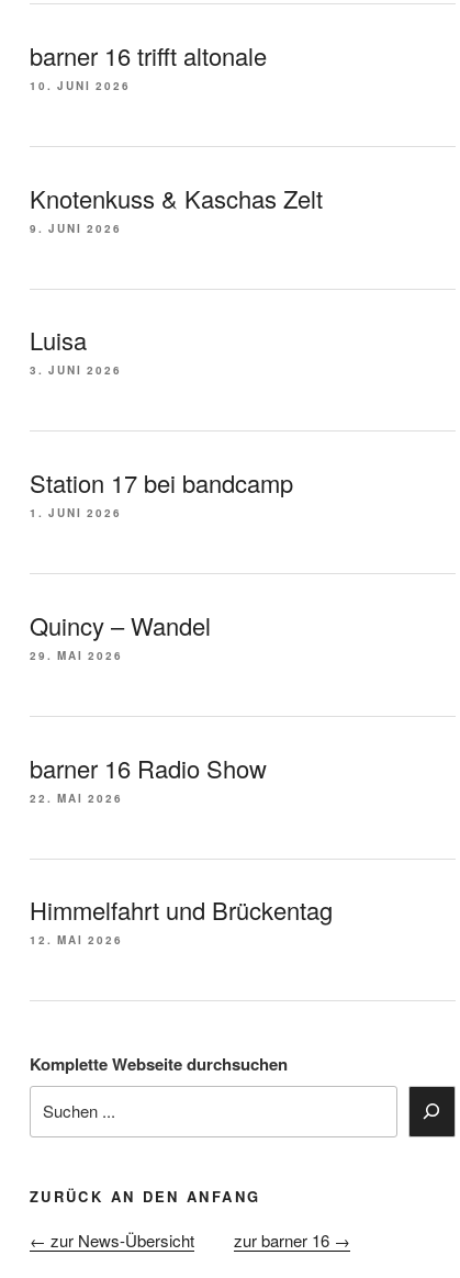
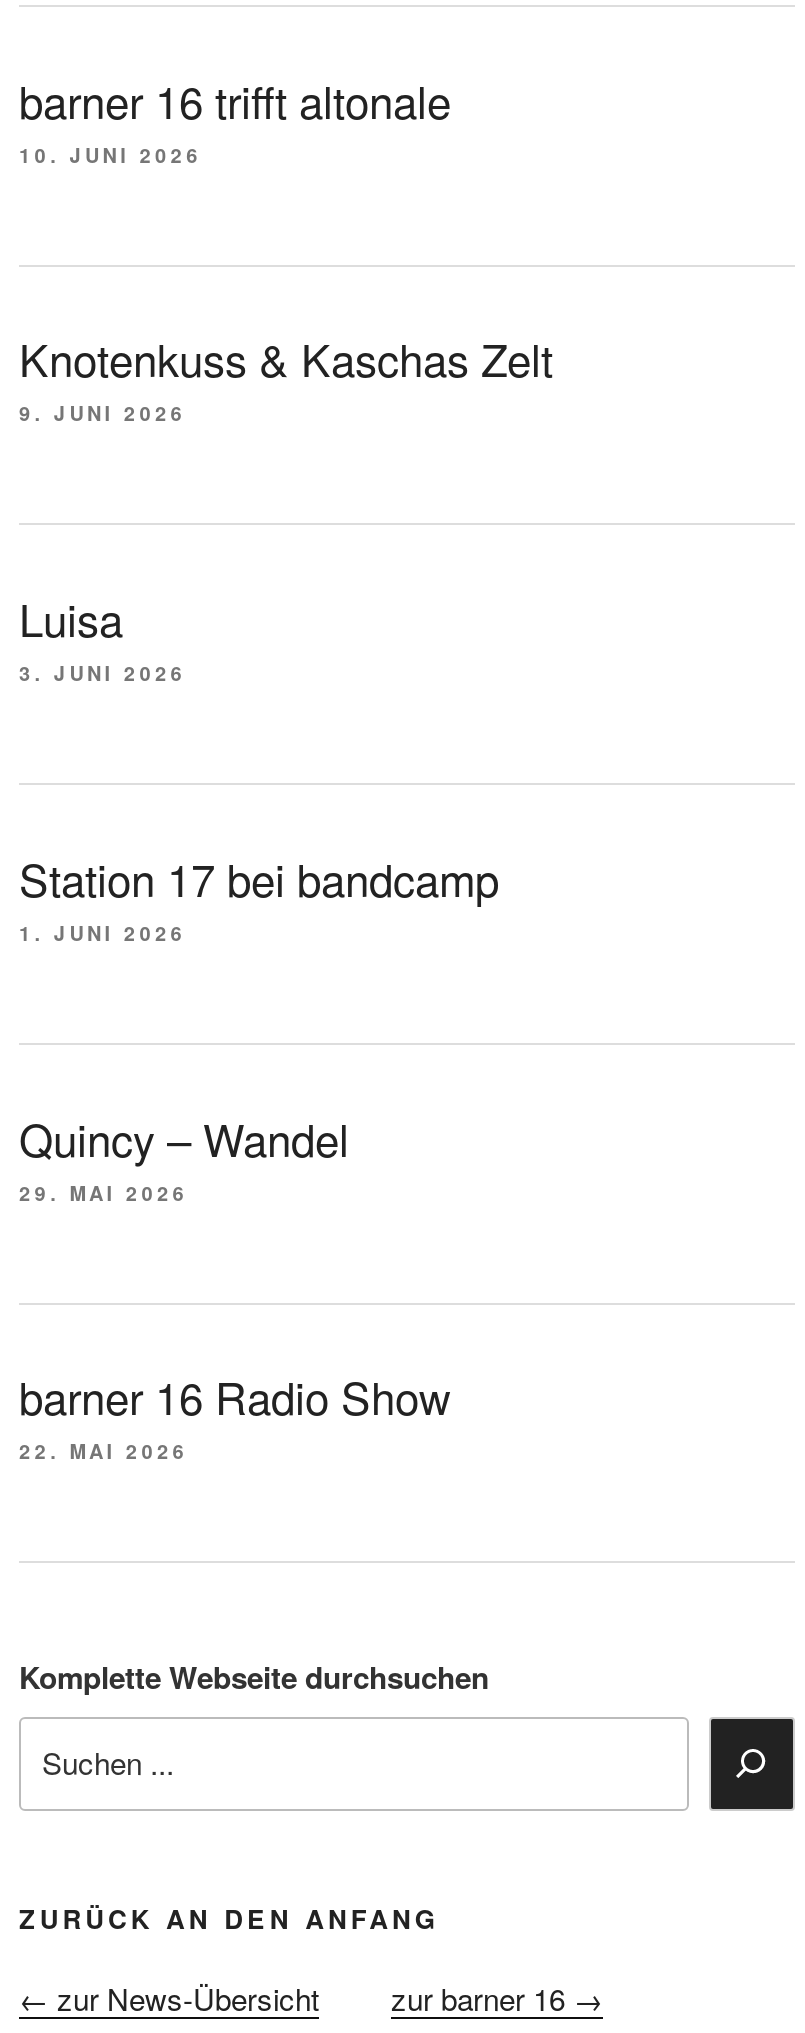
- Himmelfahrt und Brückentag
- 12. MAI 2026
